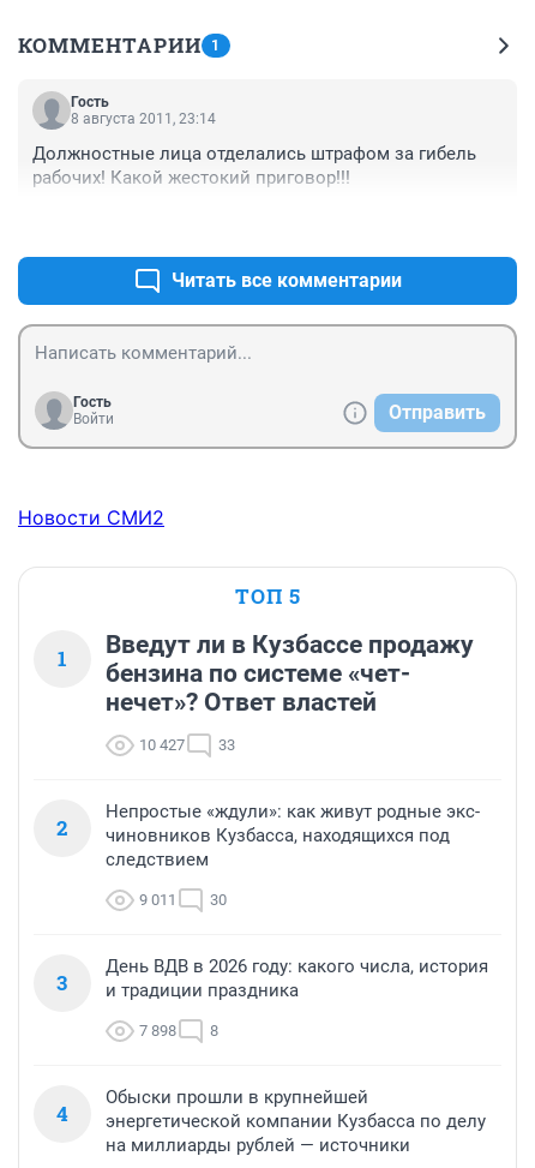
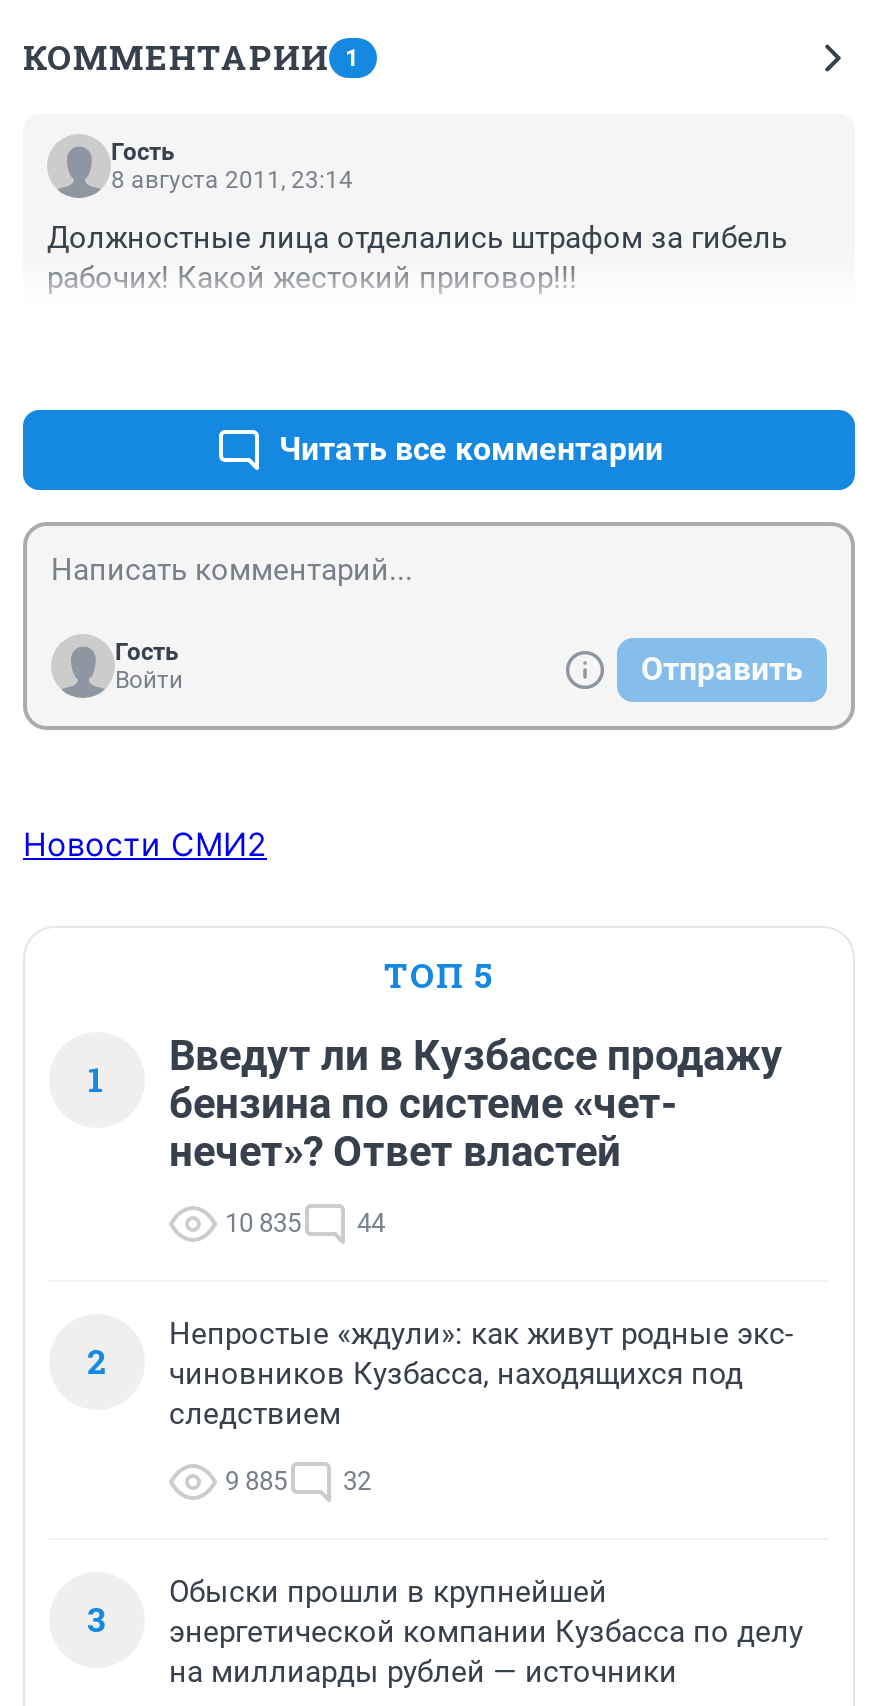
- 10 427
+ 10 835

- 33
+ 44

- 9 011
+ 9 885

- 30
+ 32

- День ВДВ в 2026 году: какого числа, история
- и традиции праздника
- 7 898
- 8
- 4
